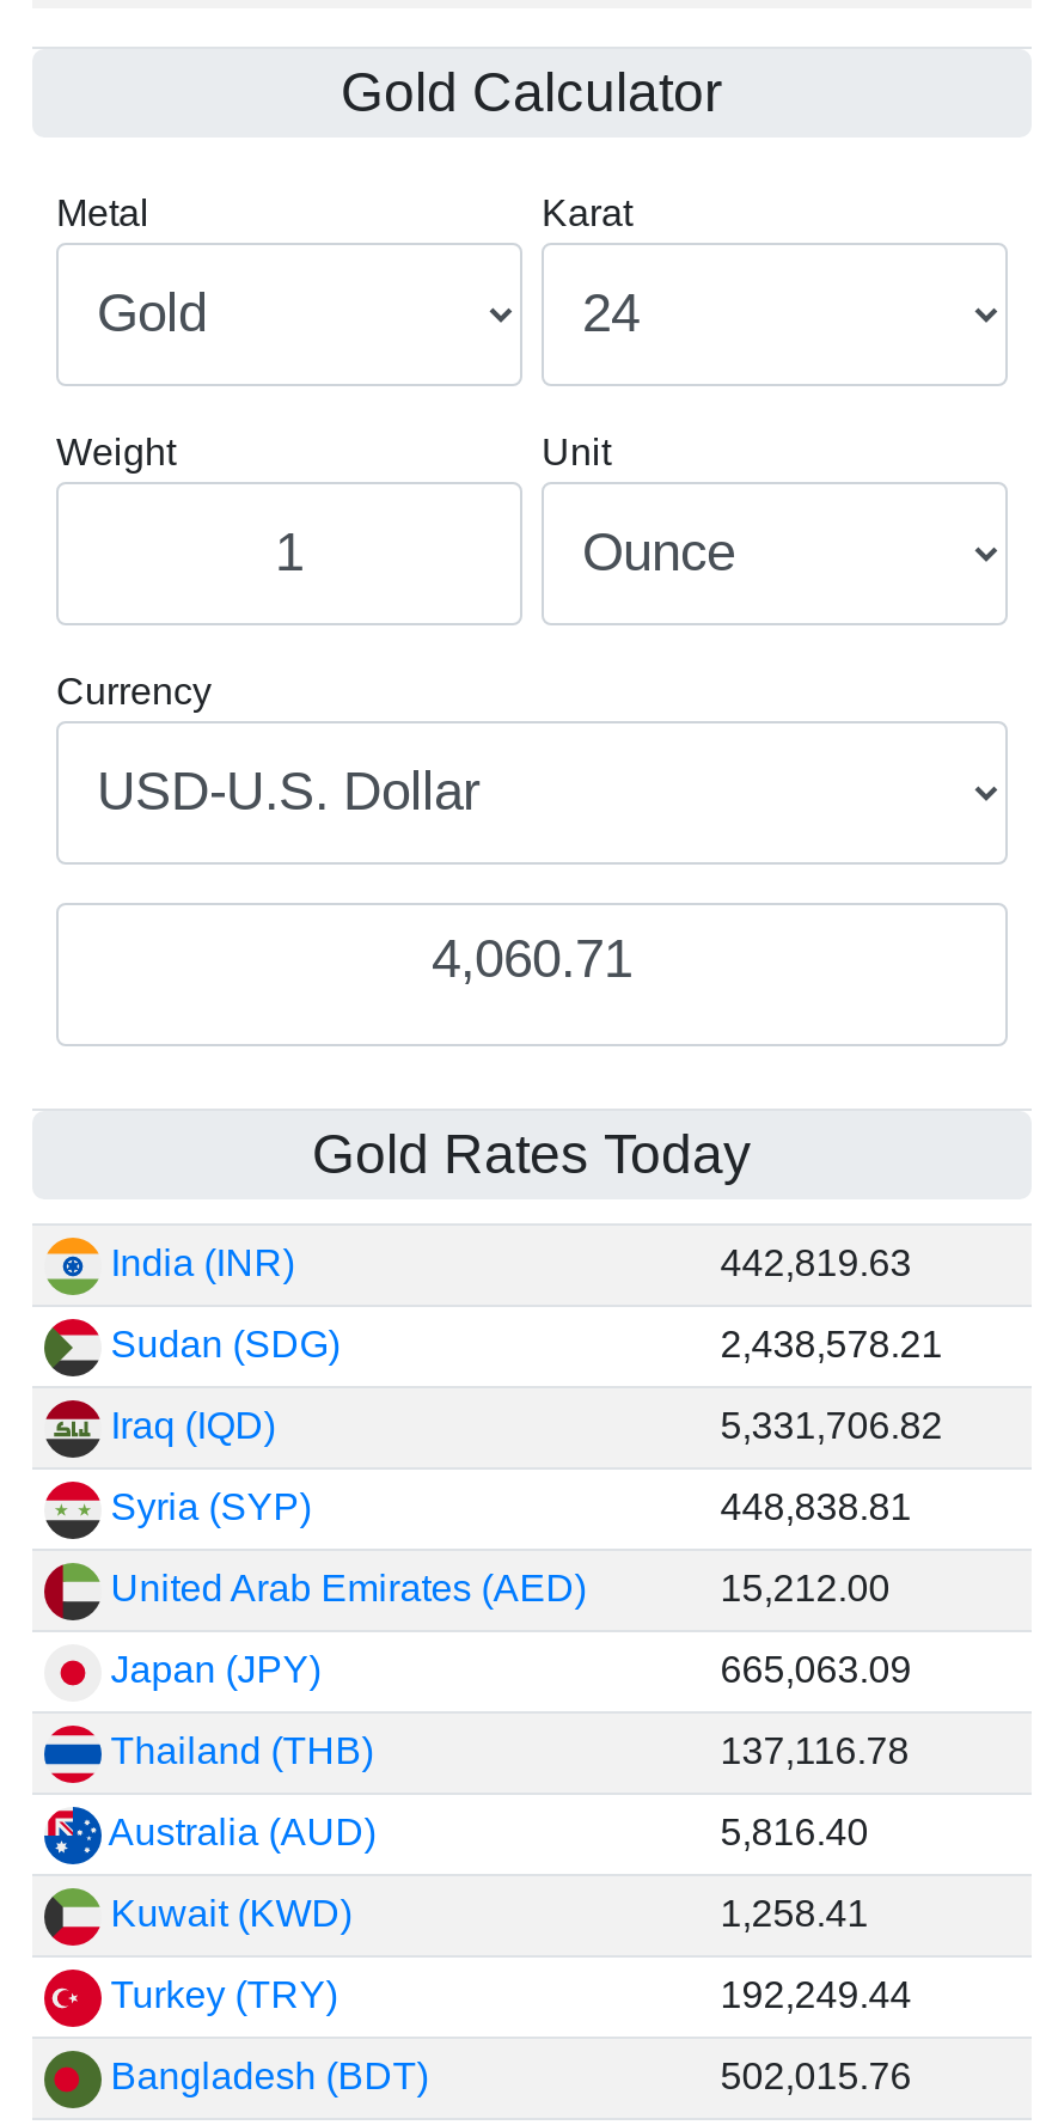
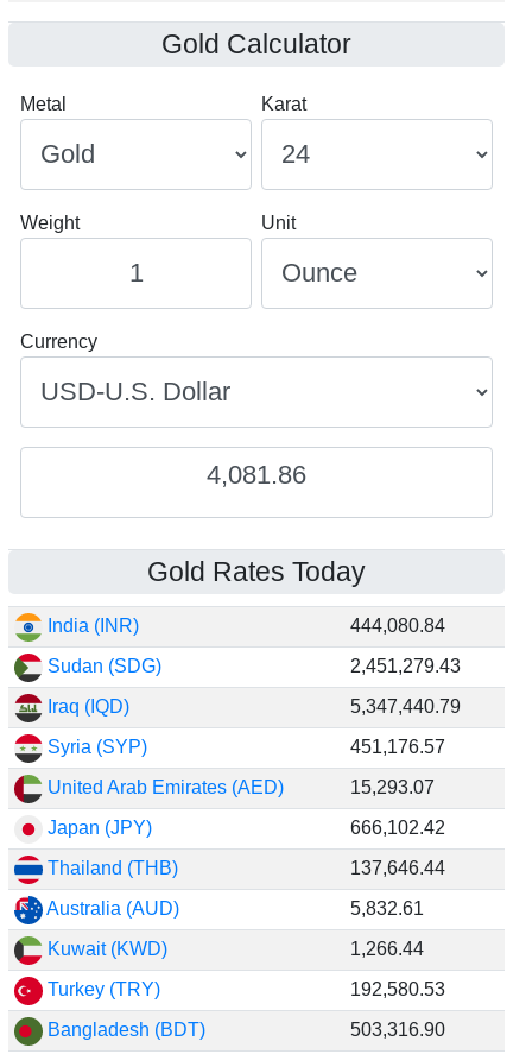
- 4,060.71
+ 4,081.86

- 442,819.63
+ 444,080.84

- 2,438,578.21
+ 2,451,279.43

- 5,331,706.82
+ 5,347,440.79

- 448,838.81
+ 451,176.57

- 15,212.00
+ 15,293.07

- 665,063.09
+ 666,102.42

- 137,116.78
+ 137,646.44

- 5,816.40
+ 5,832.61

- 1,258.41
+ 1,266.44

- 192,249.44
+ 192,580.53

- 502,015.76
+ 503,316.90
